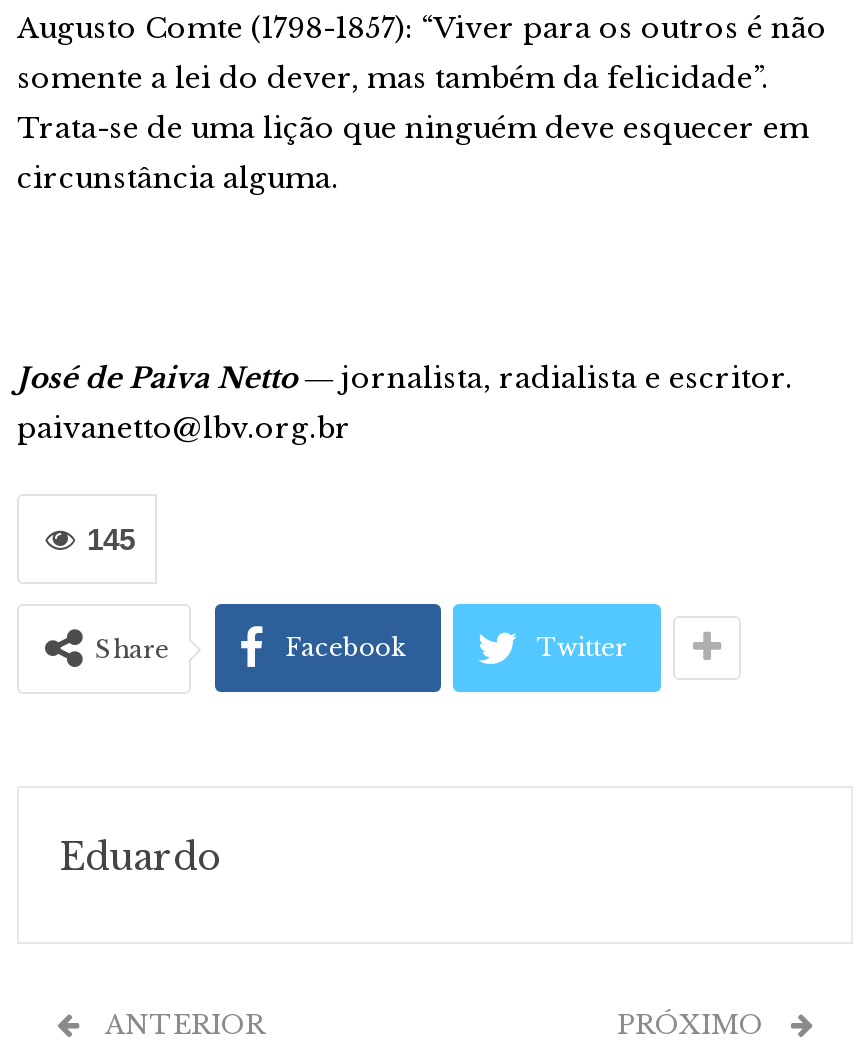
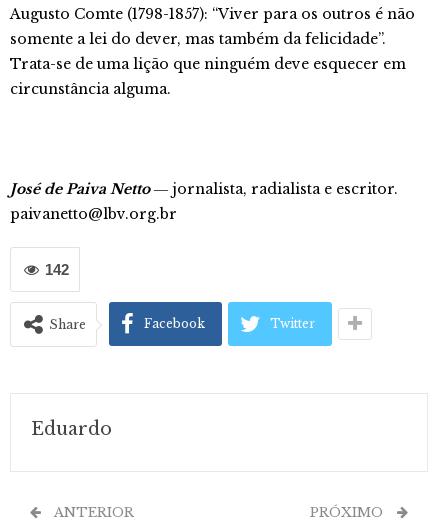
- 145
+ 142
